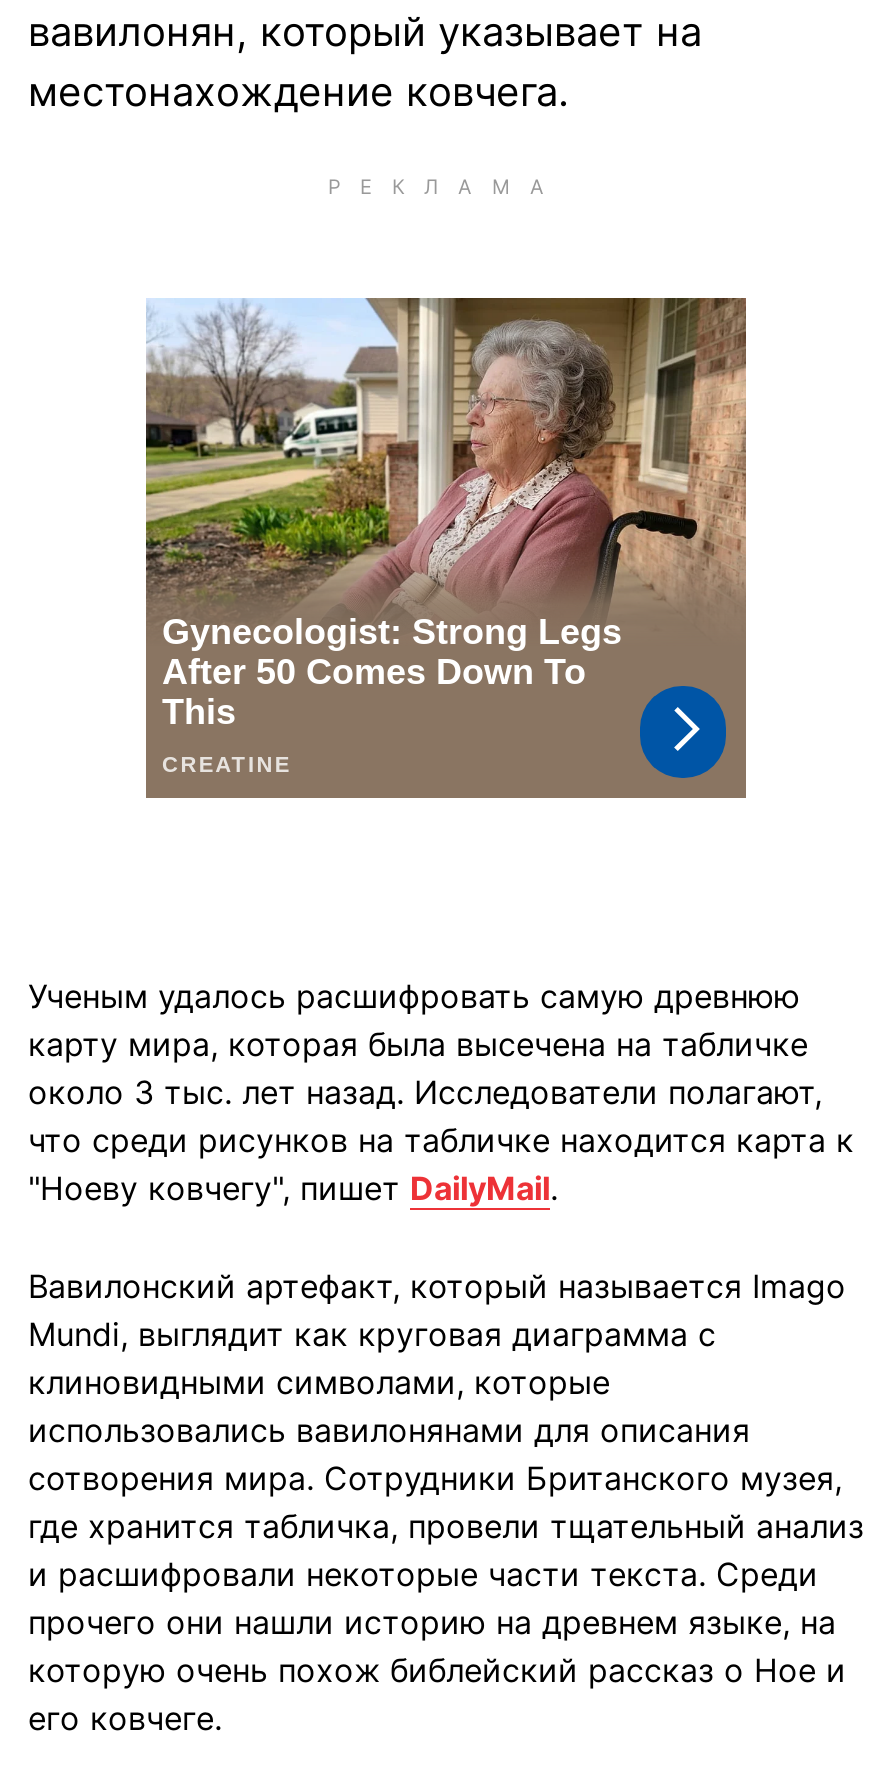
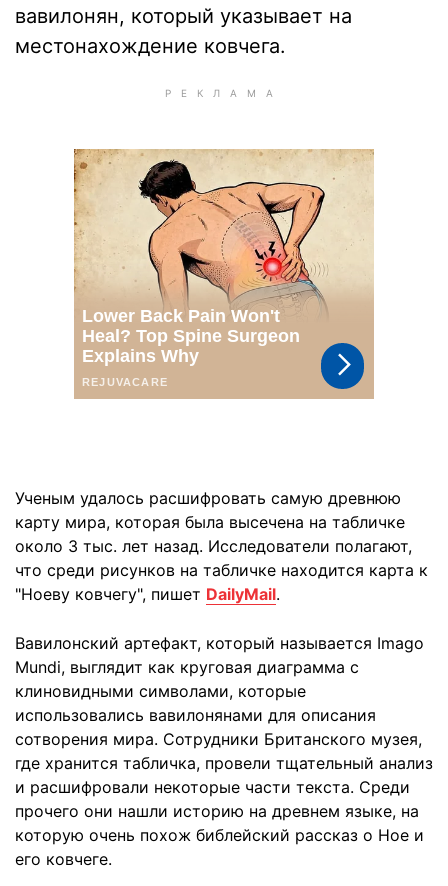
- [image]
+ [image]
